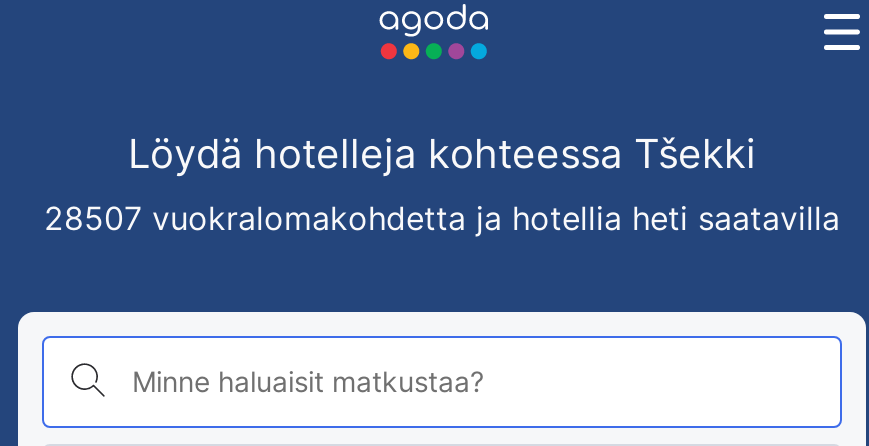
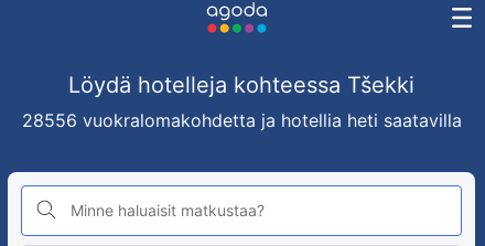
- 28507 vuokralomakohdetta ja hotellia heti saatavilla
+ 28556 vuokralomakohdetta ja hotellia heti saatavilla
